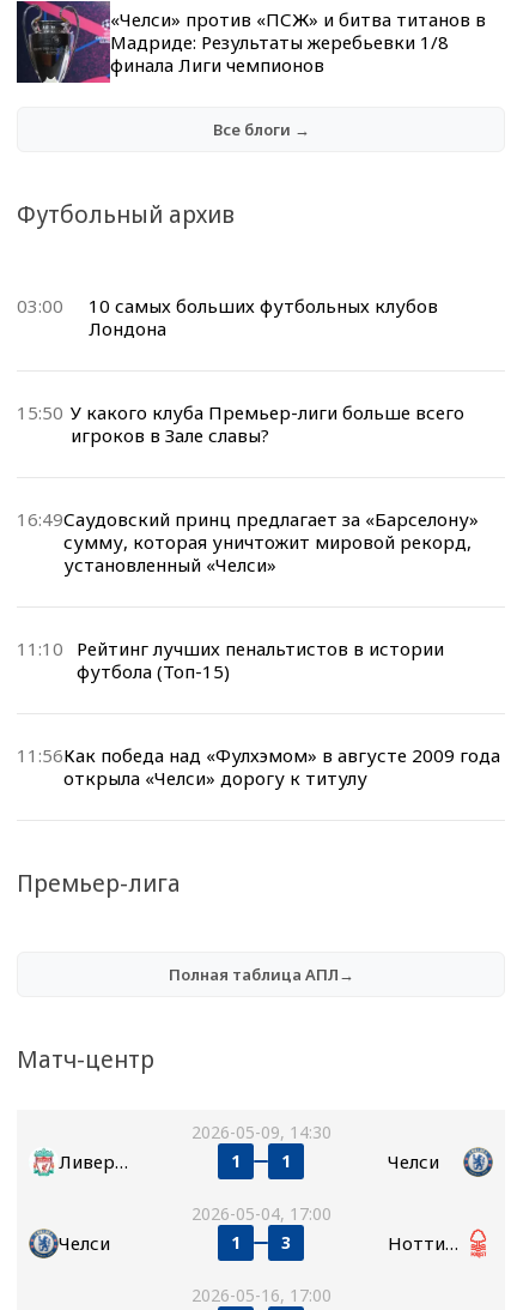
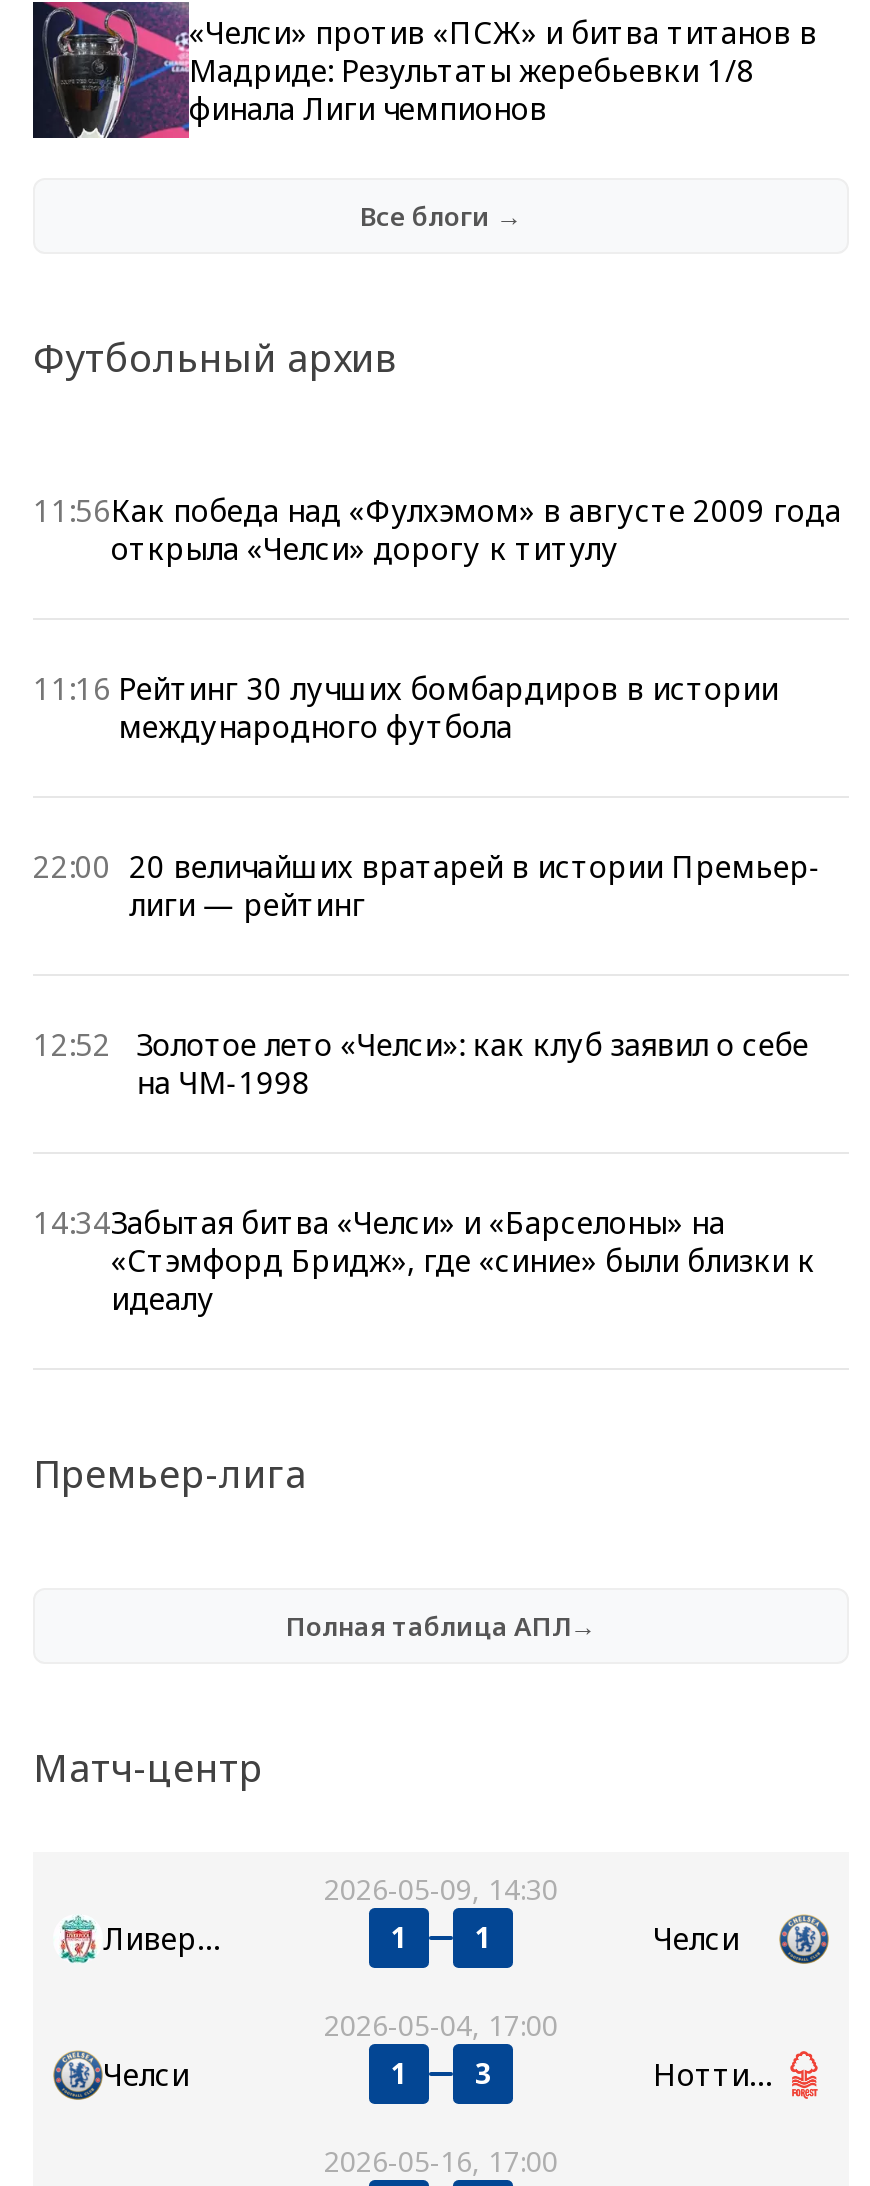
- 03:00
- 10 самых больших футбольных клубов
- Лондона
- 15:50 У какого клуба Премьер-лиги больше всего
- игроков в Зале славы?
- 16:49Саудовский принц предлагает за «Барселону»
- сумму, которая уничтожит мировой рекорд,
- установленный «Челси»
- 11:10 Рейтинг лучших пенальтистов в истории
- футбола (Топ-15)

moved up: 11:56Как победа над «Фулхэмом» в августе 2009 года | открыла «Челси» дорогу к титулу

+ 11:16 Рейтинг 30 лучших бомбардиров в истории
+ международного футбола
+ 22:00 20 величайших вратарей в истории Премьер-
+ лиги — рейтинг
+ 12:52
+ Золотое лето «Челси»: как клуб заявил о себе
+ на ЧМ-1998
+ 14:34Забытая битва «Челси» и «Барселоны» на
+ «Стэмфорд Бридж», где «синие» были близки к
+ идеалу
